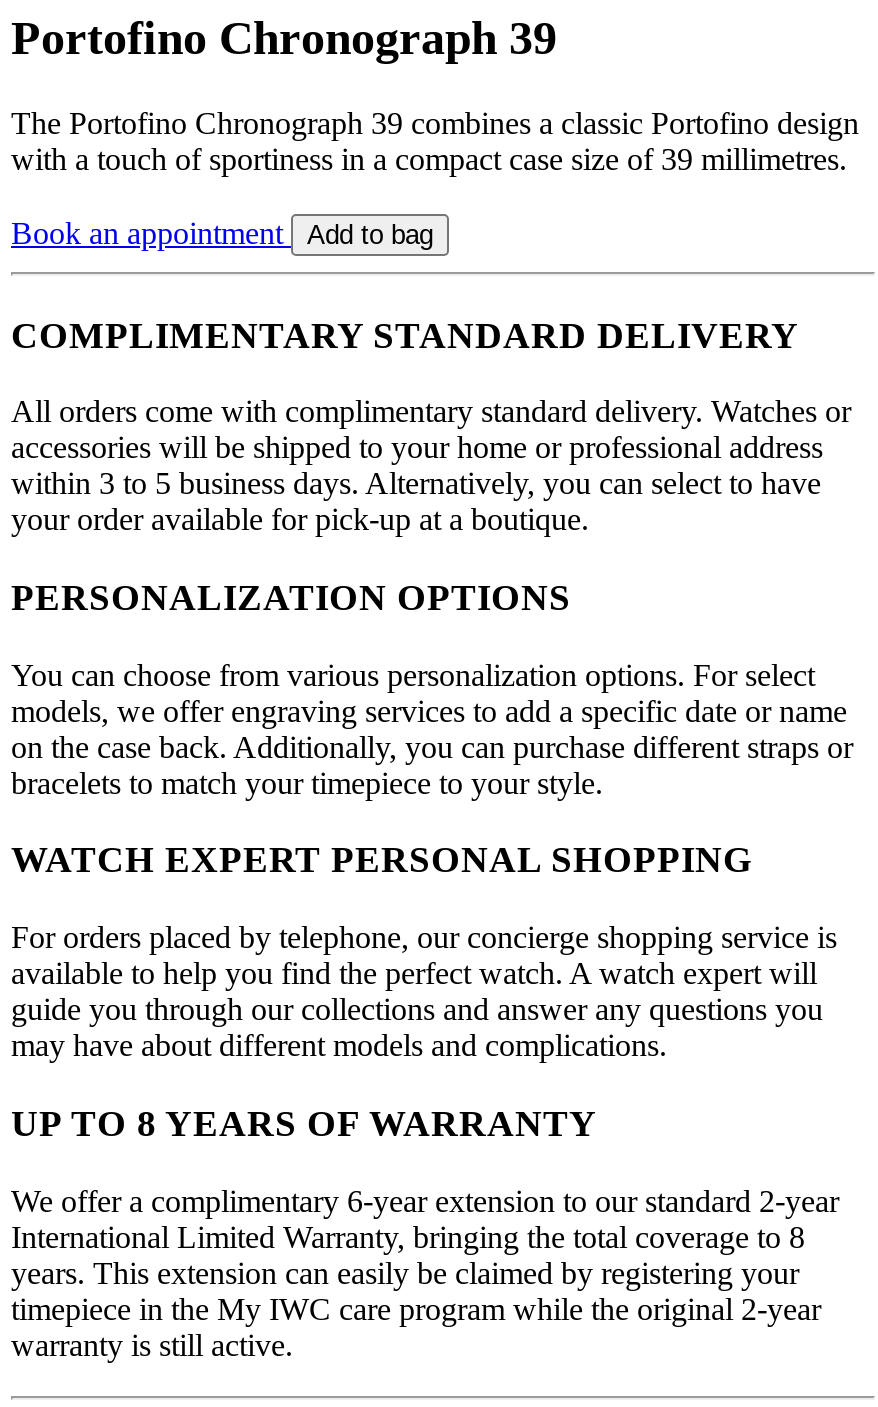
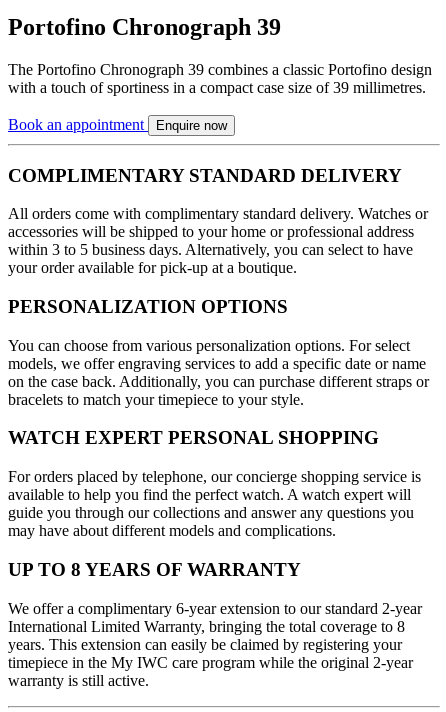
- Add to bag
+ Enquire now
